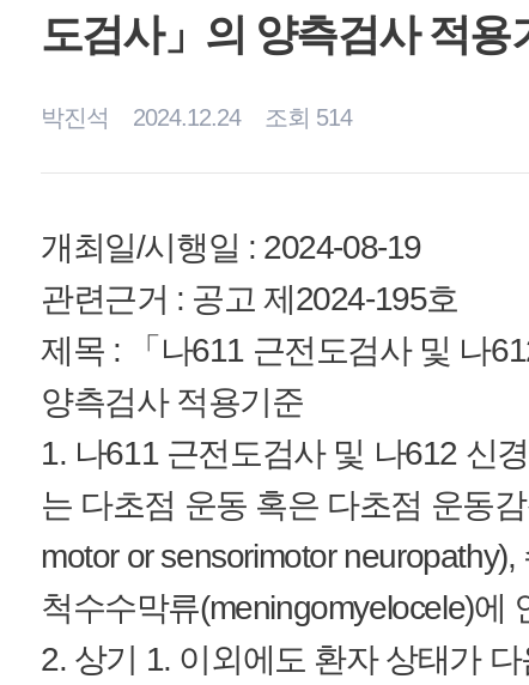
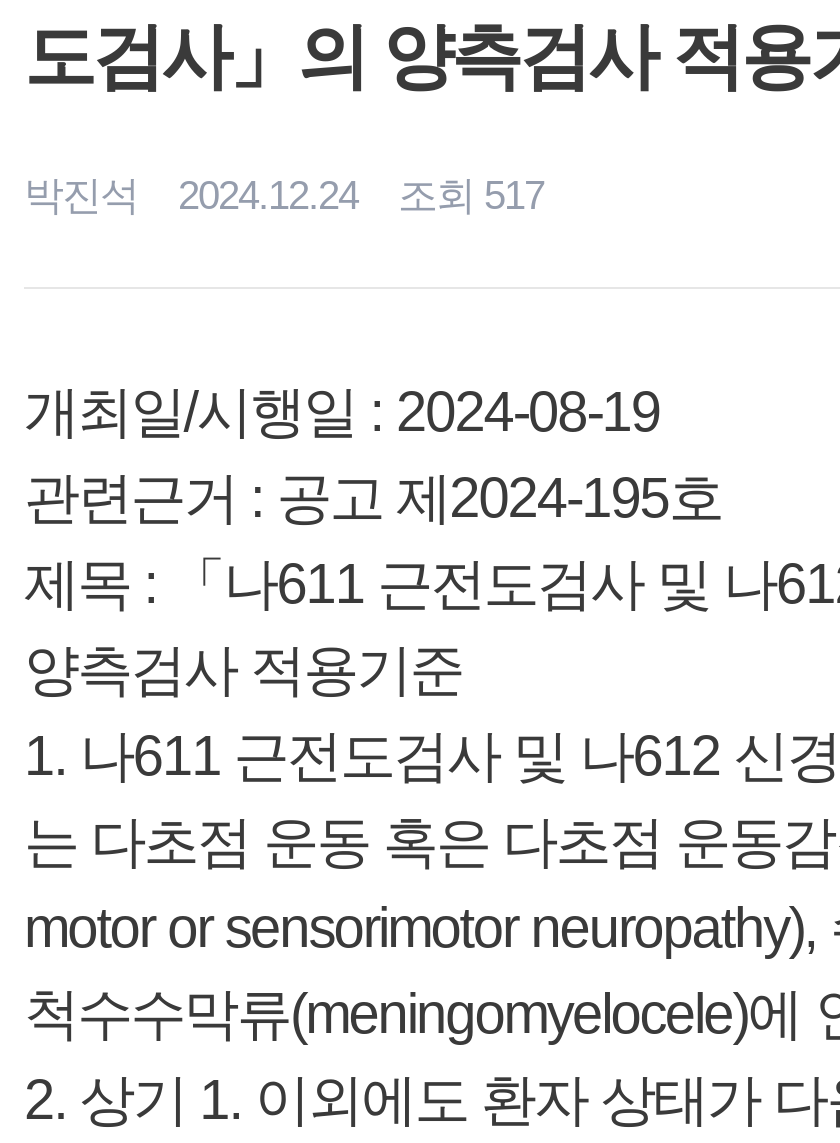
- 박진석 2024.12.24 조회 514
+ 박진석 2024.12.24 조회 517
